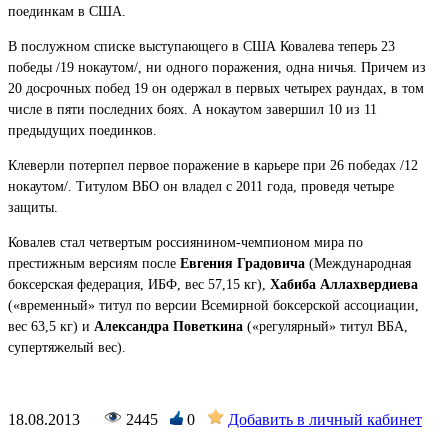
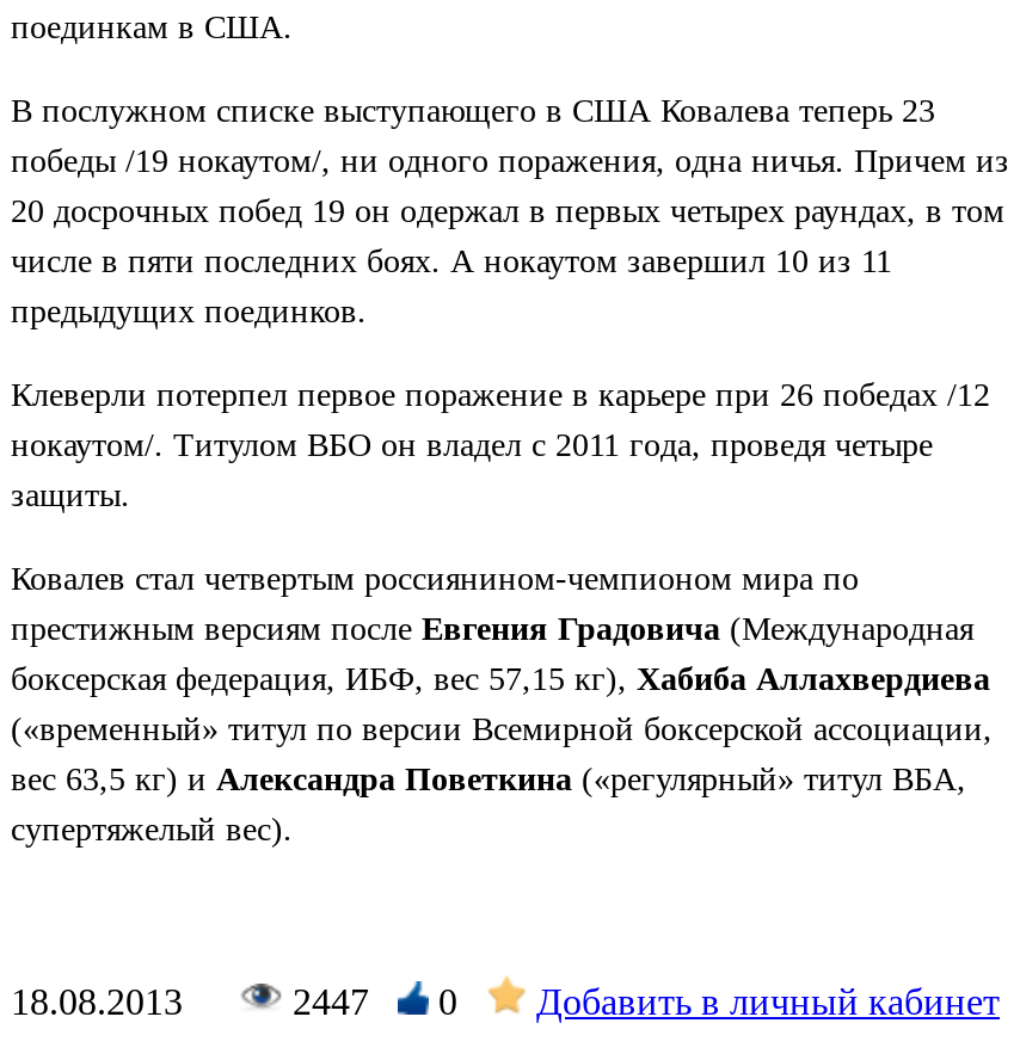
- 2445 0 Добавить в личный кабинет
+ 2447 0 Добавить в личный кабинет
